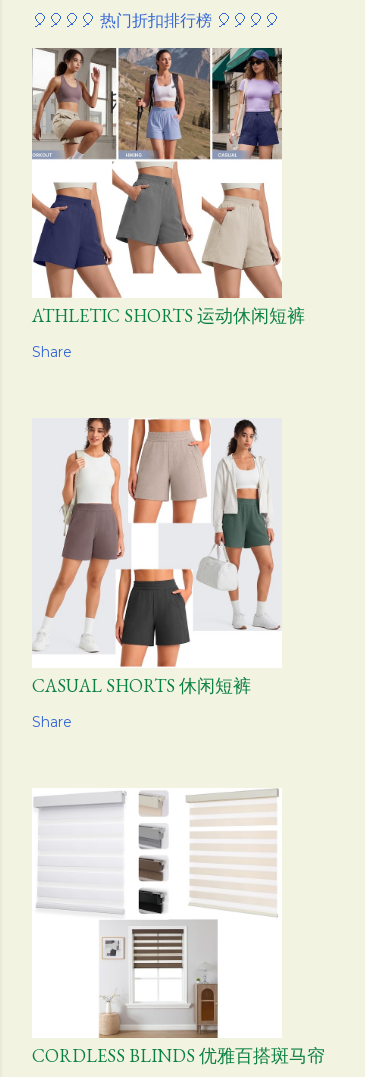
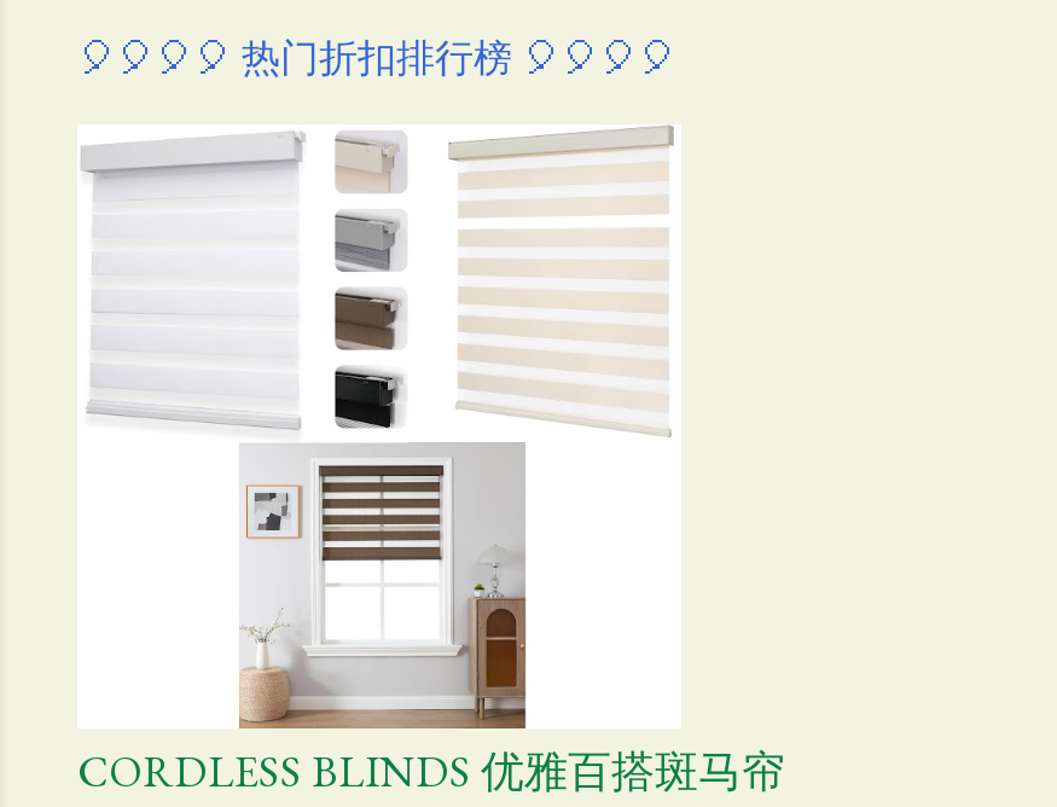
- [image]
- ATHLETIC SHORTS 运动休闲短裤
- Share

- [image]
- CASUAL SHORTS 休闲短裤
- Share
